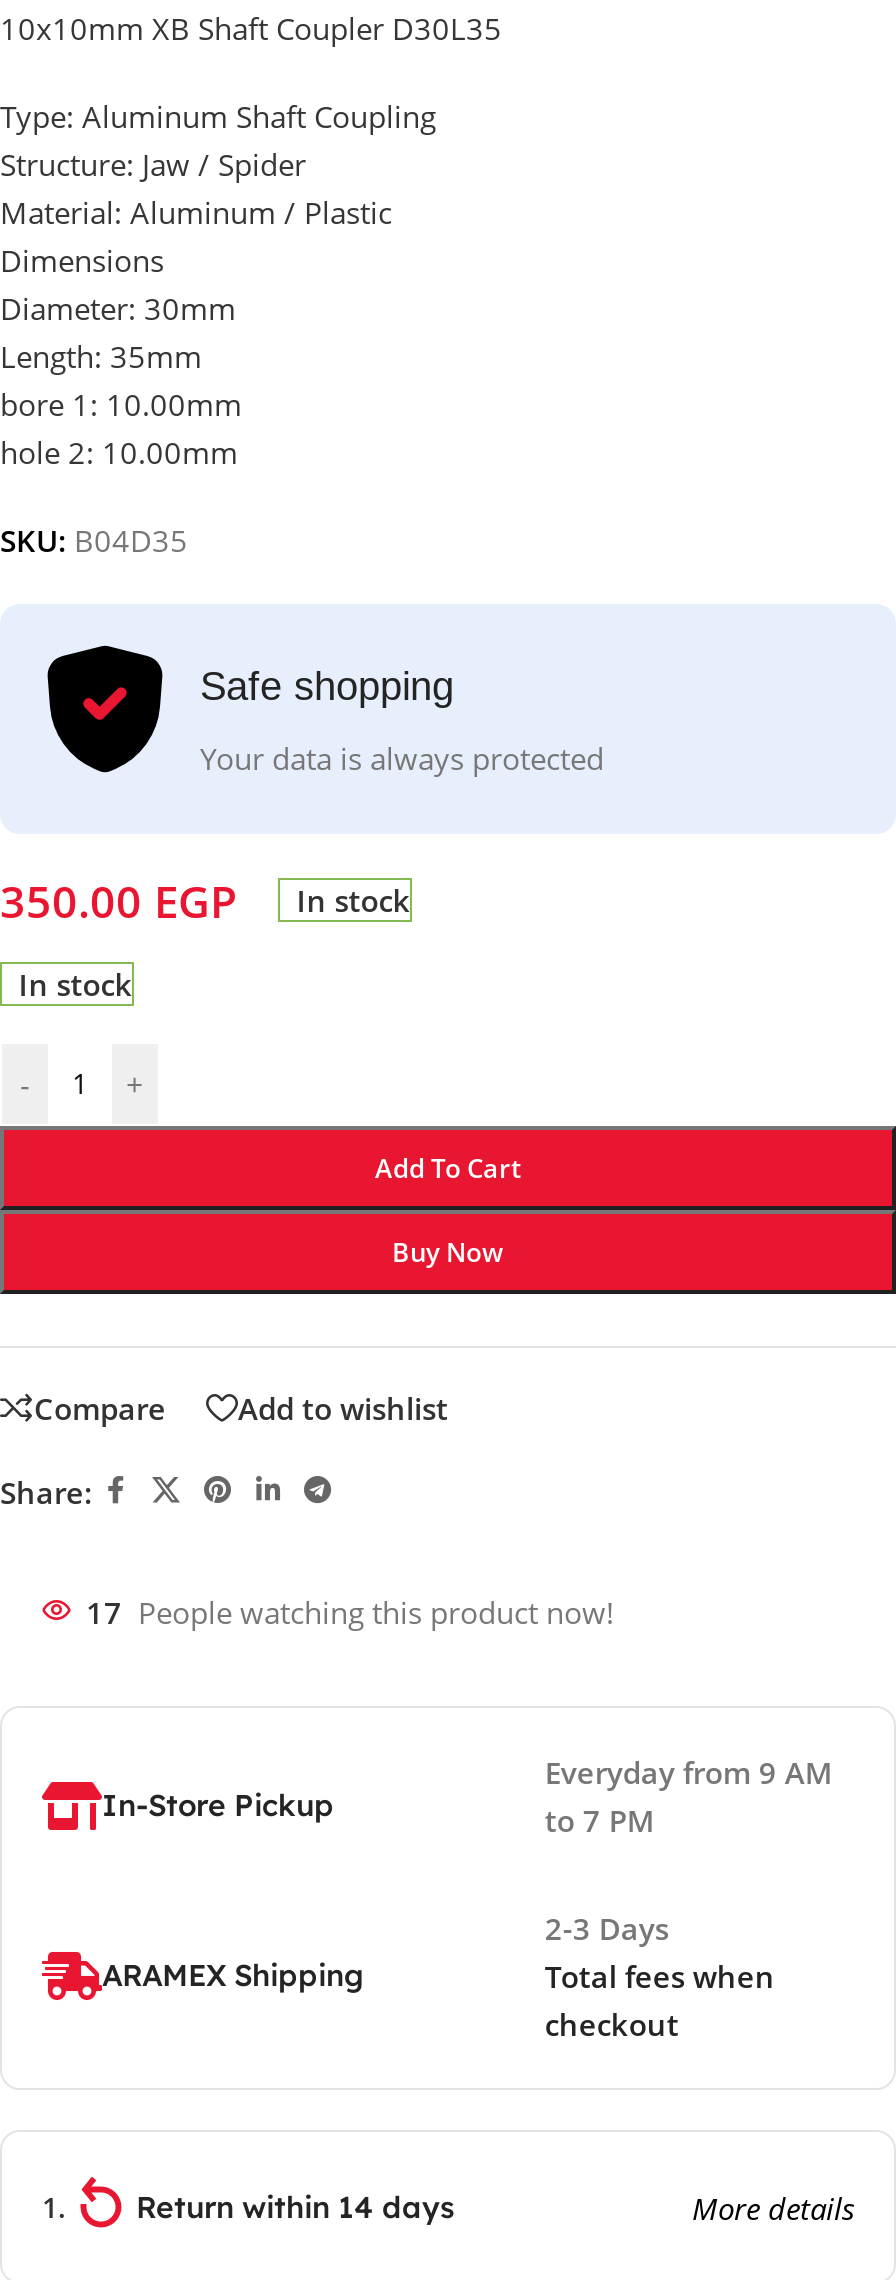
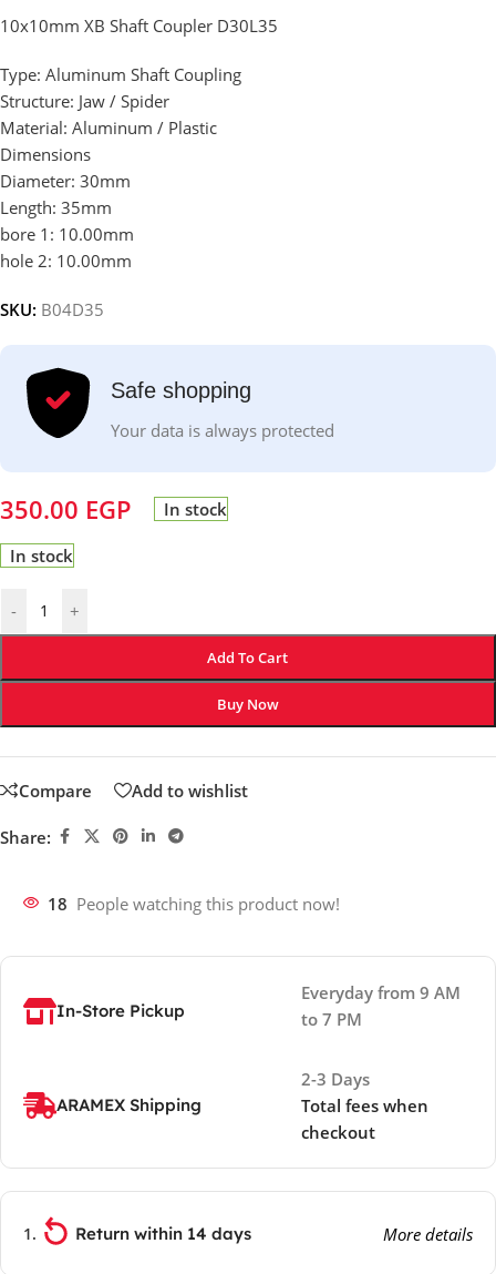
- 17 People watching this product now!
+ 18 People watching this product now!
